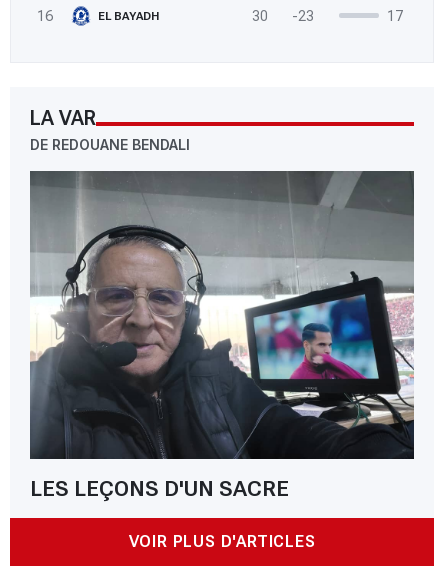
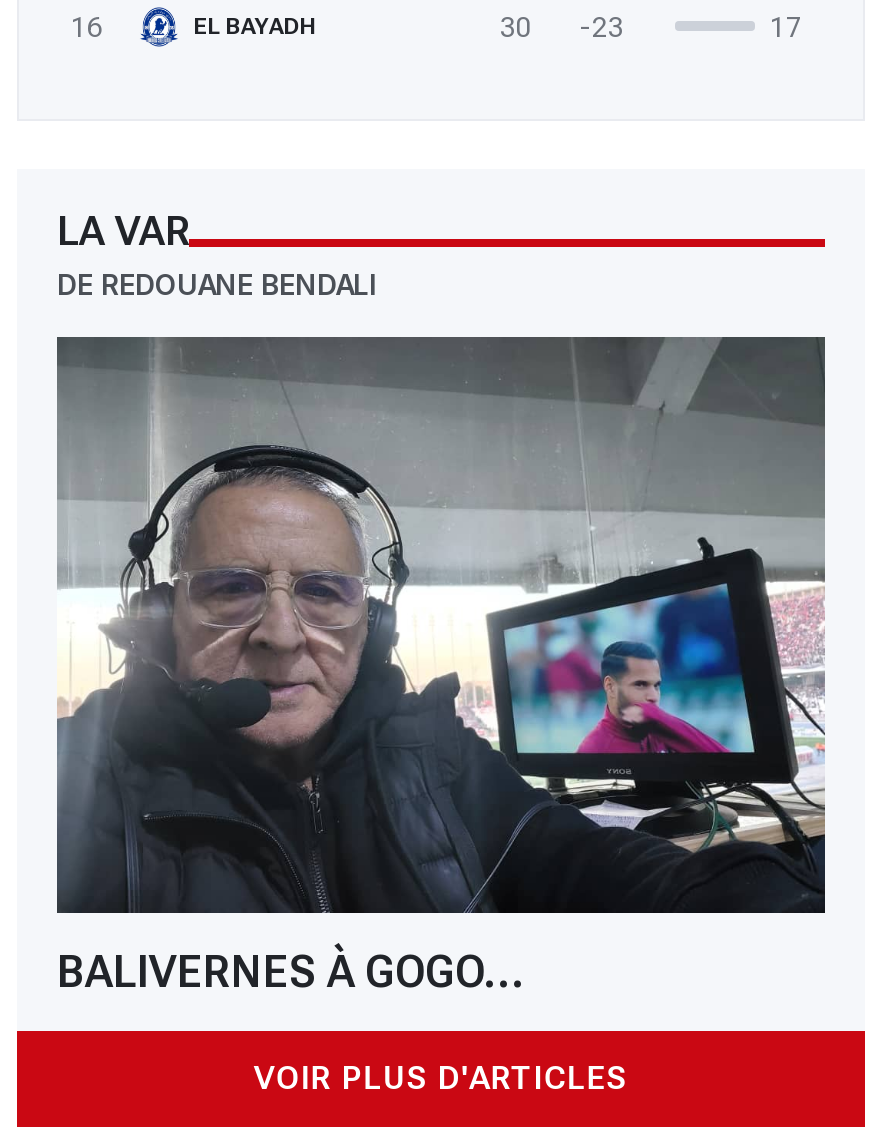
- LES LEÇONS D'UN SACRE
+ BALIVERNES À GOGO...
